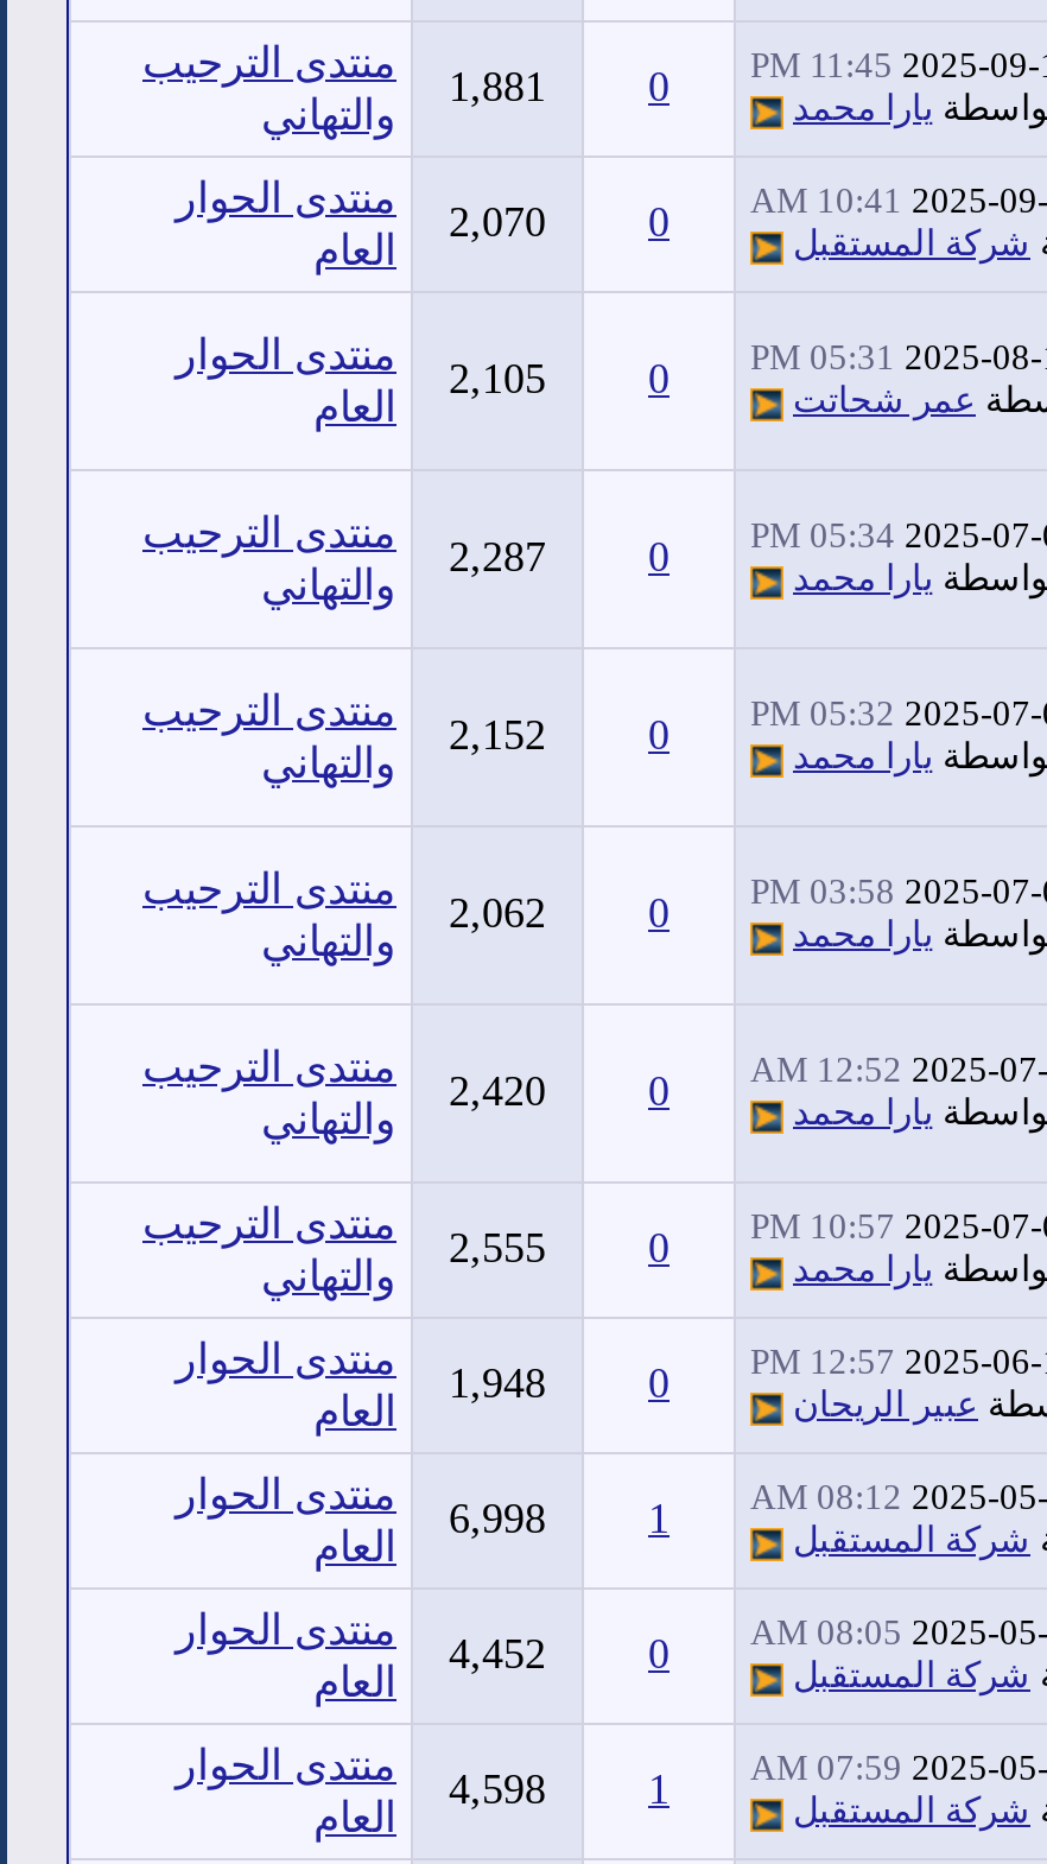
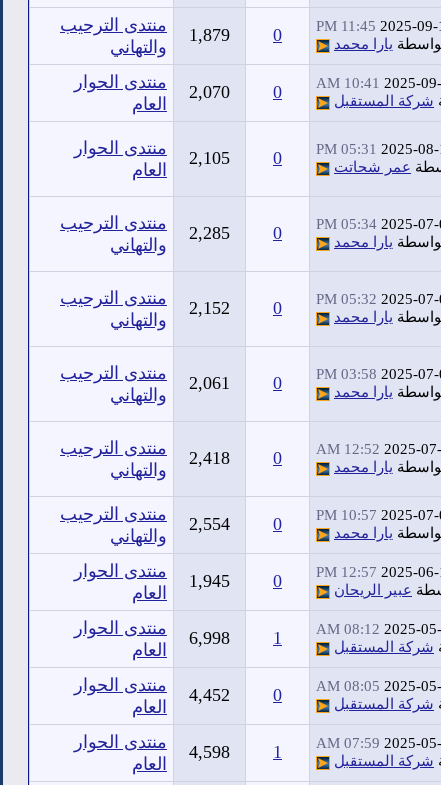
- 1,881
+ 1,879

- 2,287
+ 2,285

- 2,062
+ 2,061

- 2,420
+ 2,418

- 2,555
+ 2,554

- 1,948 منتدى الحوار
+ 1,945 منتدى الحوار
